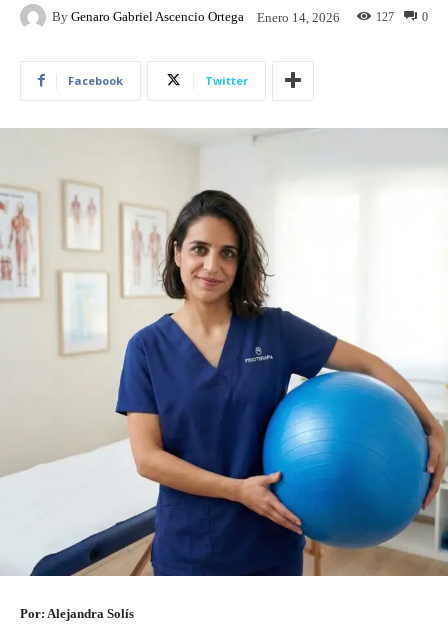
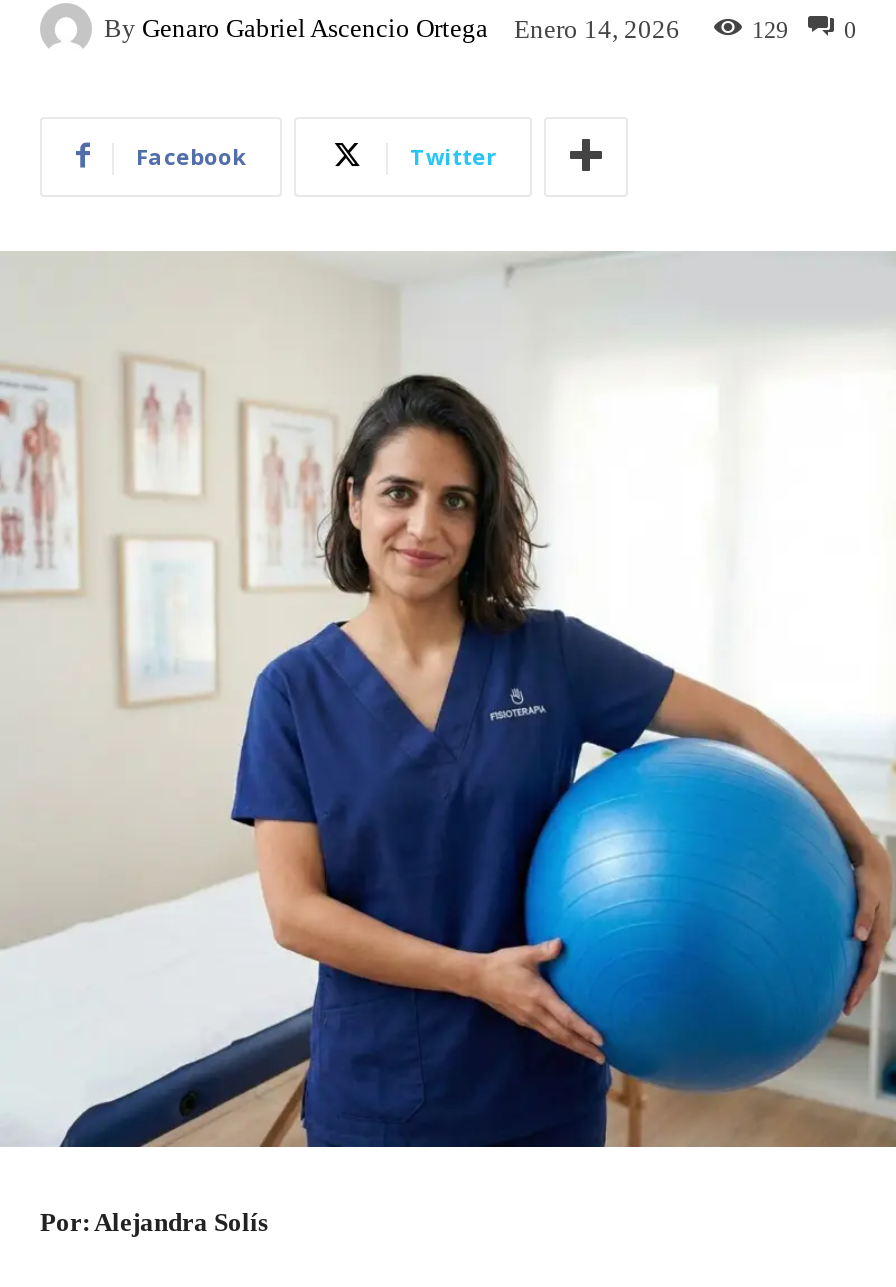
- 127 0
+ 129 0
